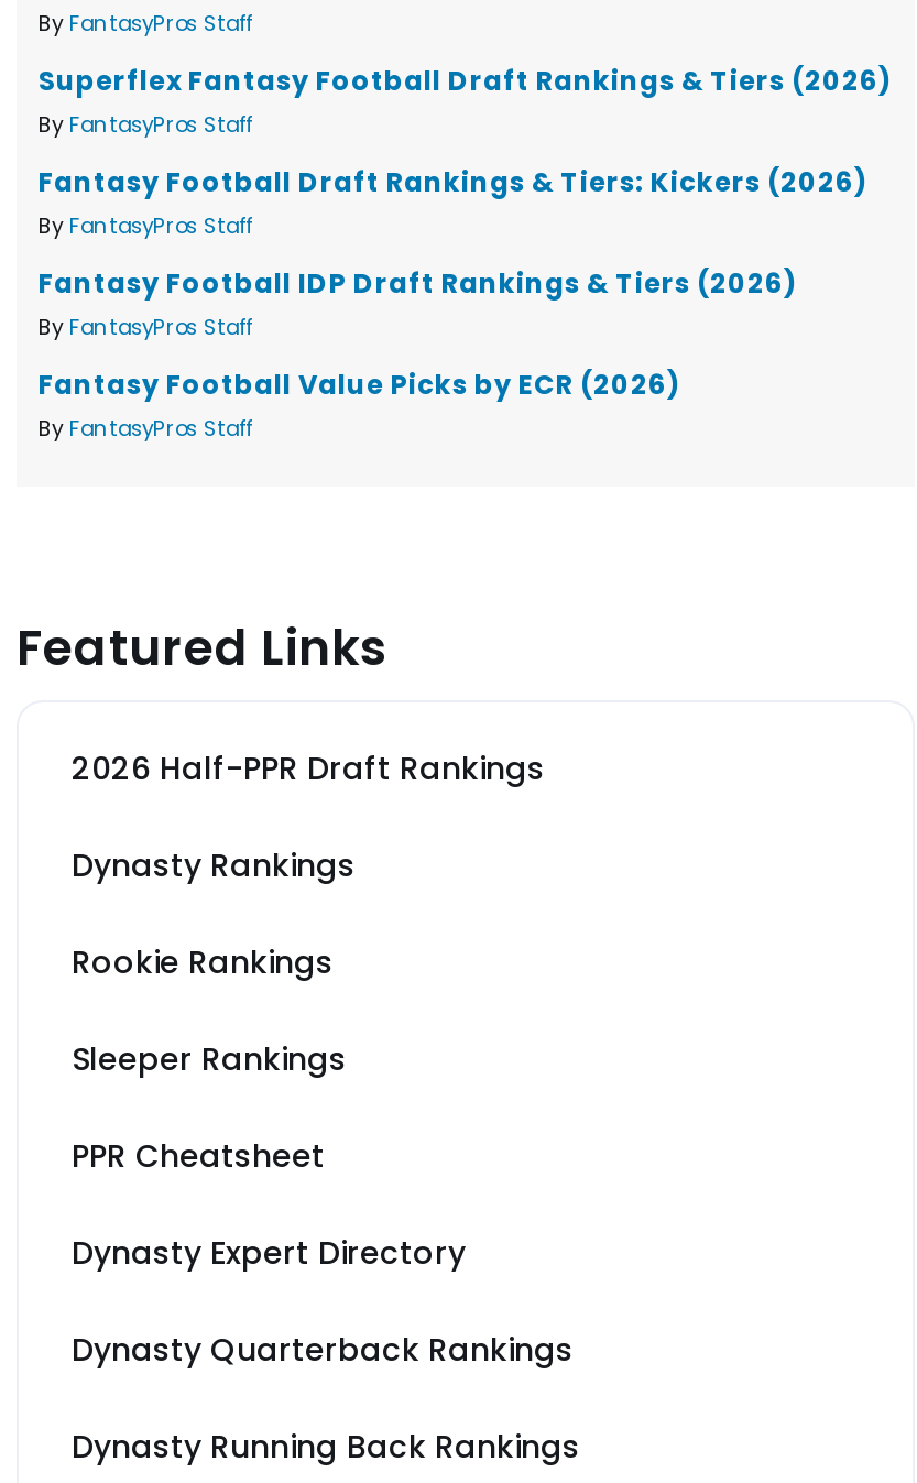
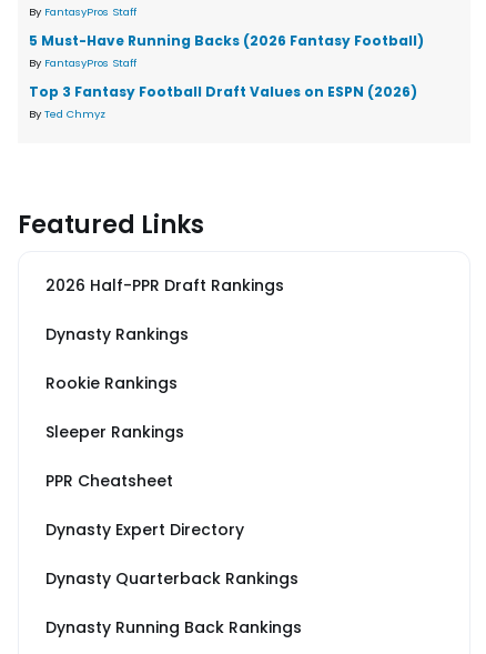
- Superflex Fantasy Football Draft Rankings & Tiers (2026)
+ 5 Must-Have Running Backs (2026 Fantasy Football)

- Fantasy Football Draft Rankings & Tiers: Kickers (2026)
- By FantasyPros Staff
- Fantasy Football IDP Draft Rankings & Tiers (2026)
- By FantasyPros Staff
- Fantasy Football Value Picks by ECR (2026)
- By FantasyPros Staff
+ Top 3 Fantasy Football Draft Values on ESPN (2026)
+ By Ted Chmyz
